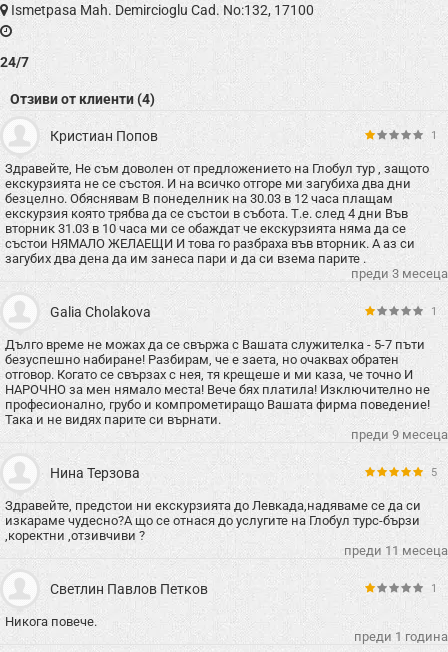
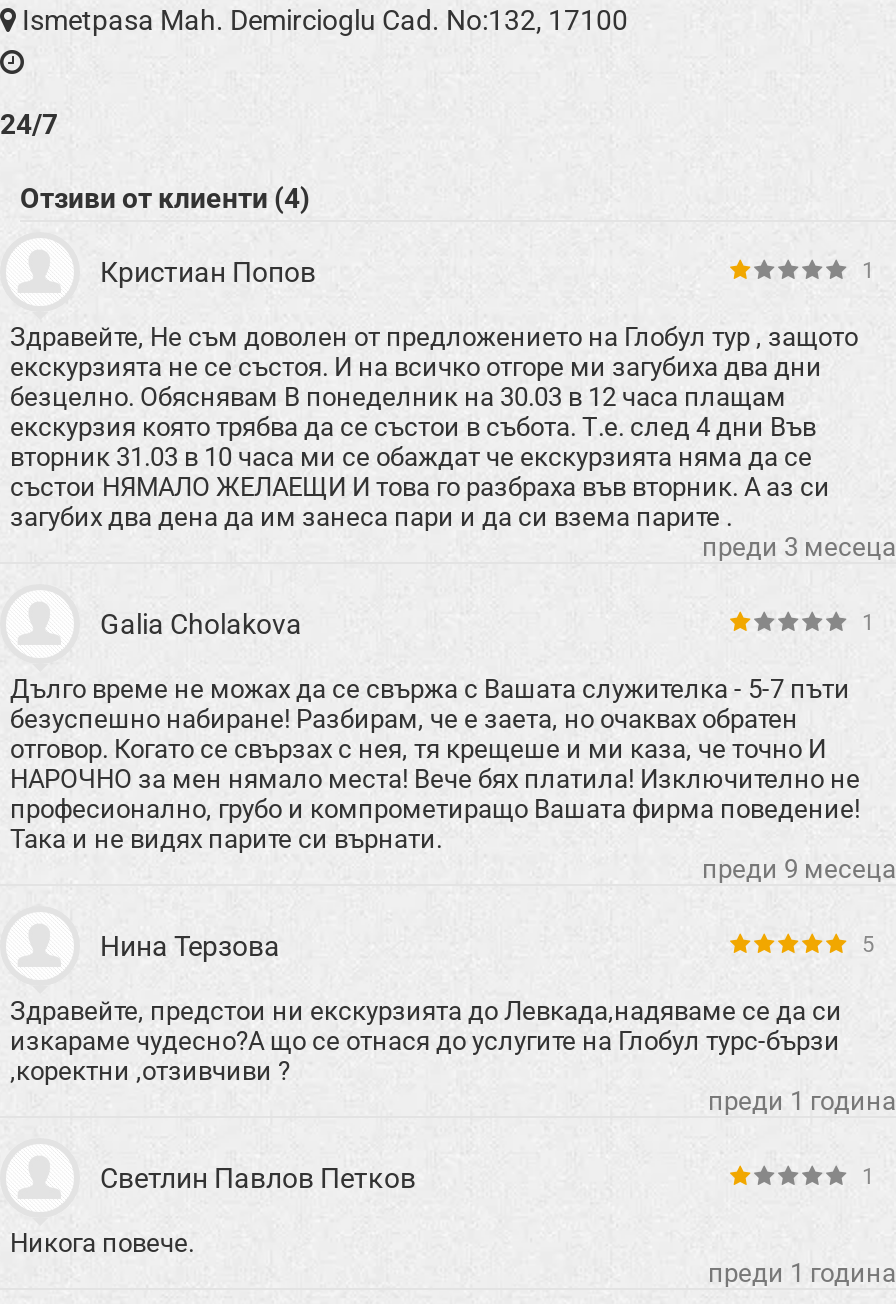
- преди 11 месеца
+ преди 1 година
